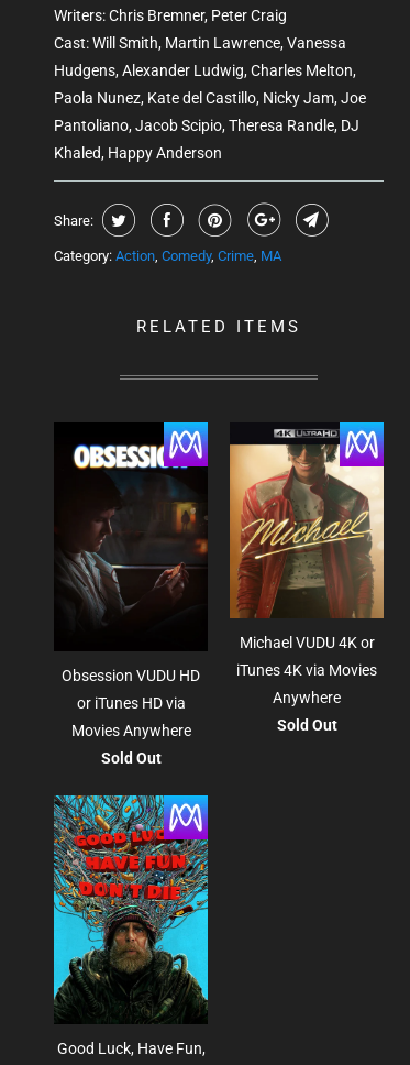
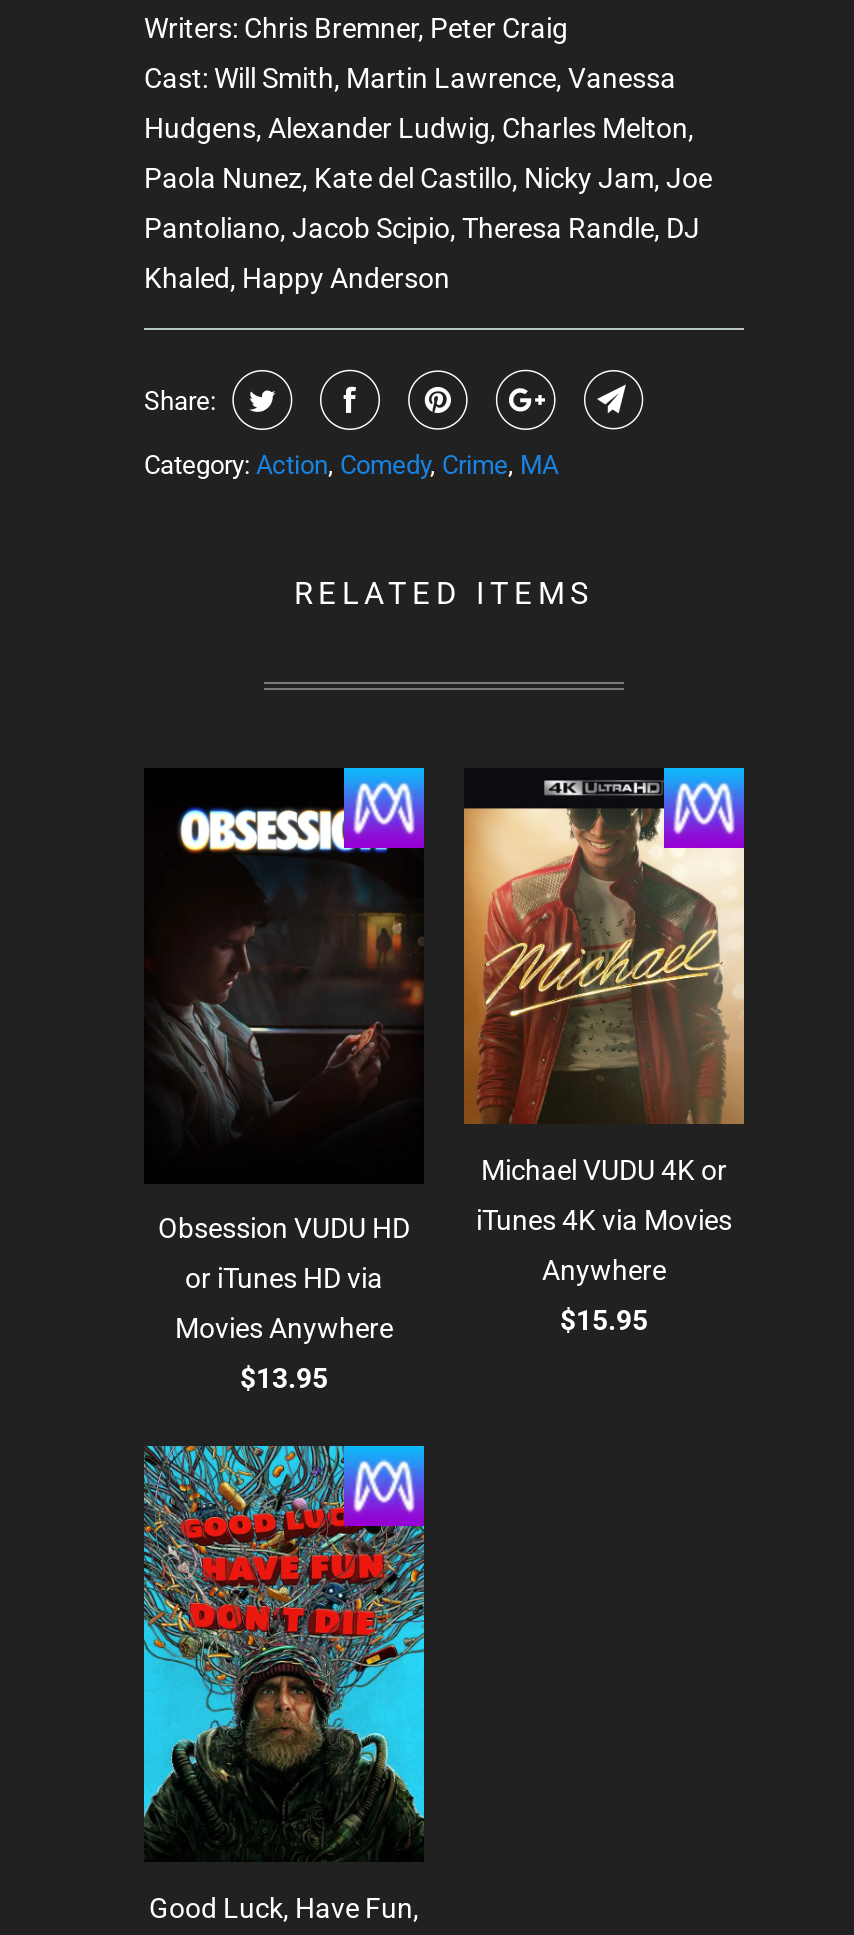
- Sold Out
+ $15.95

- Sold Out
+ $13.95
